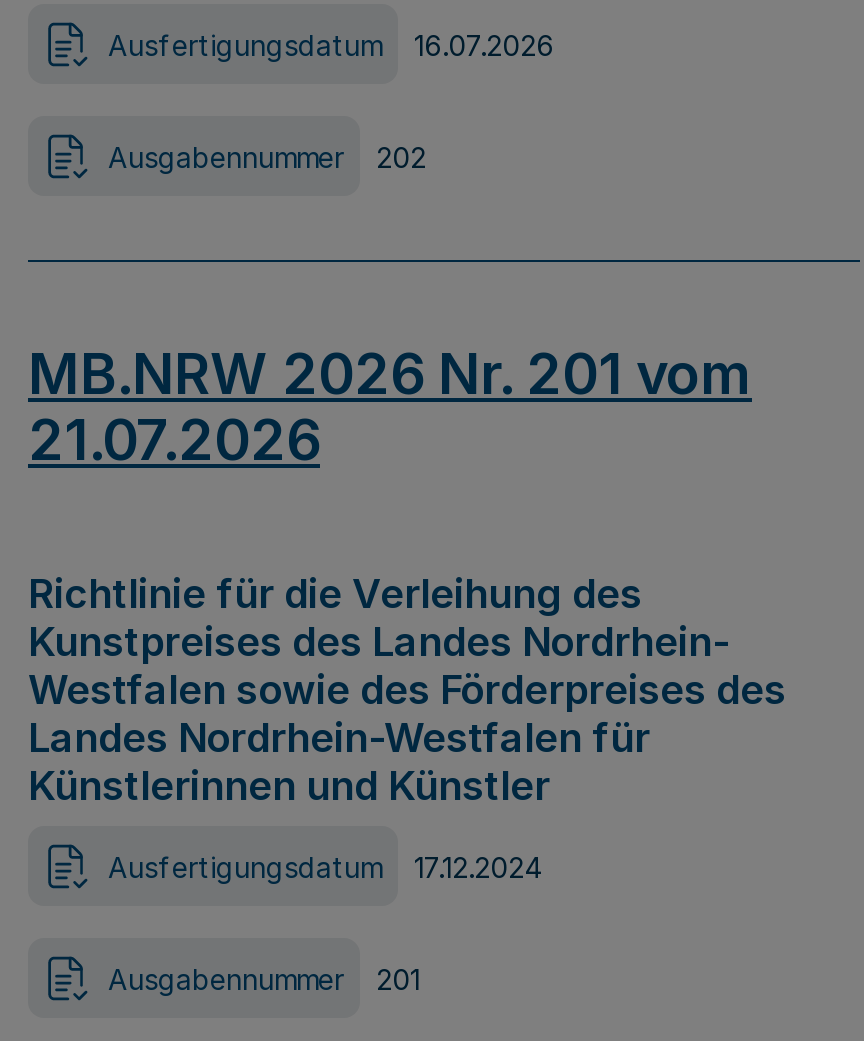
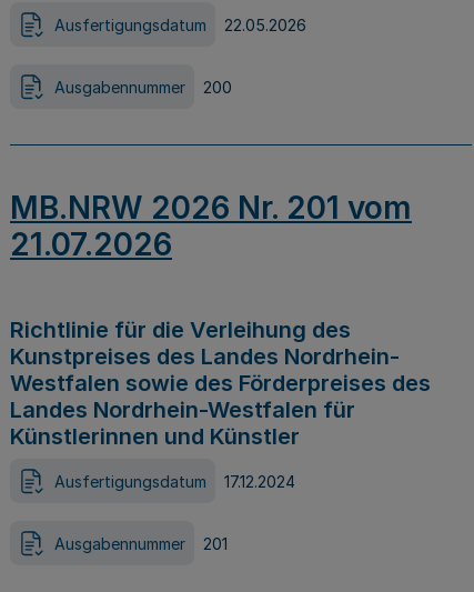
- Ausfertigungsdatum 16.07.2026
+ Ausfertigungsdatum 22.05.2026

- Ausgabennummer 202
+ Ausgabennummer 200
